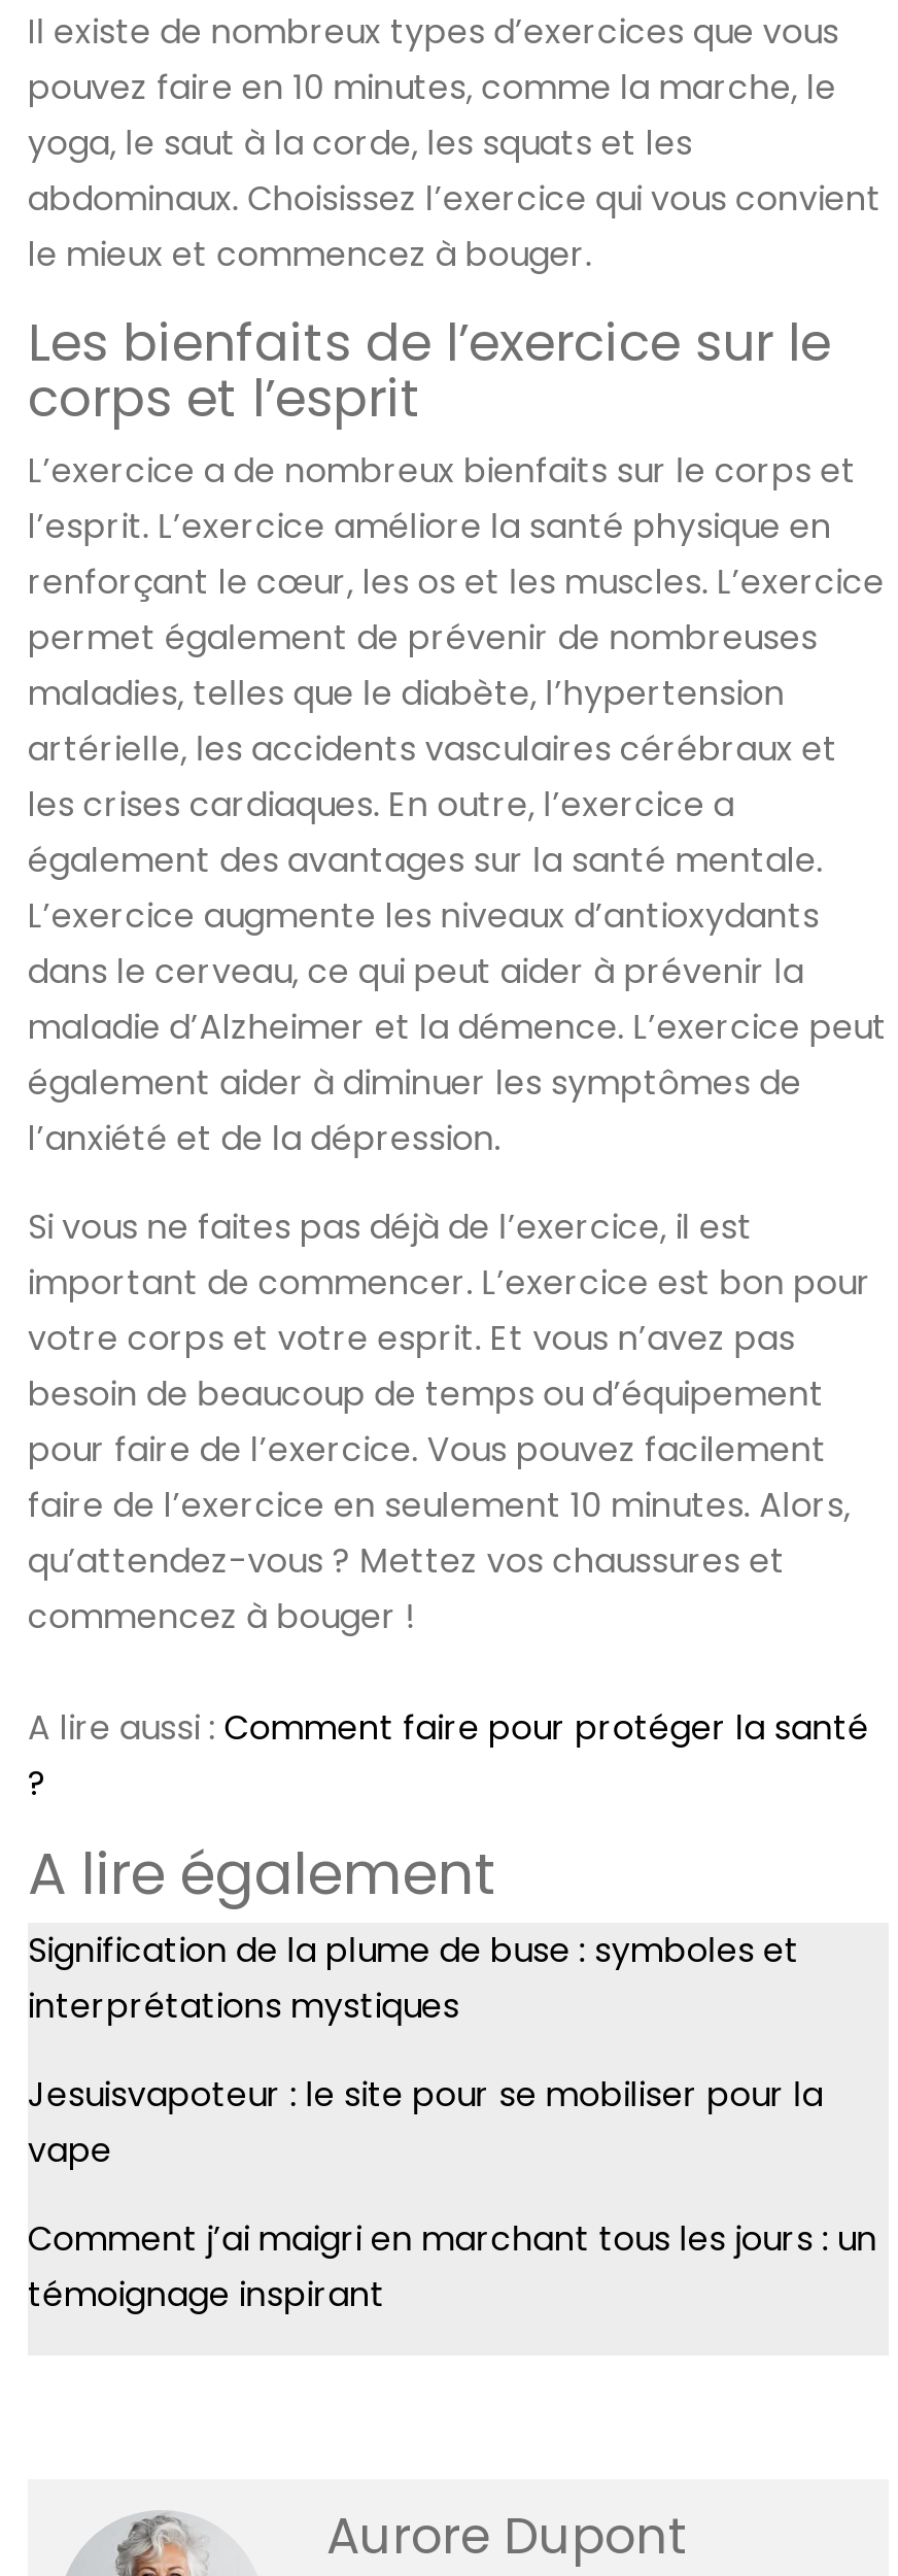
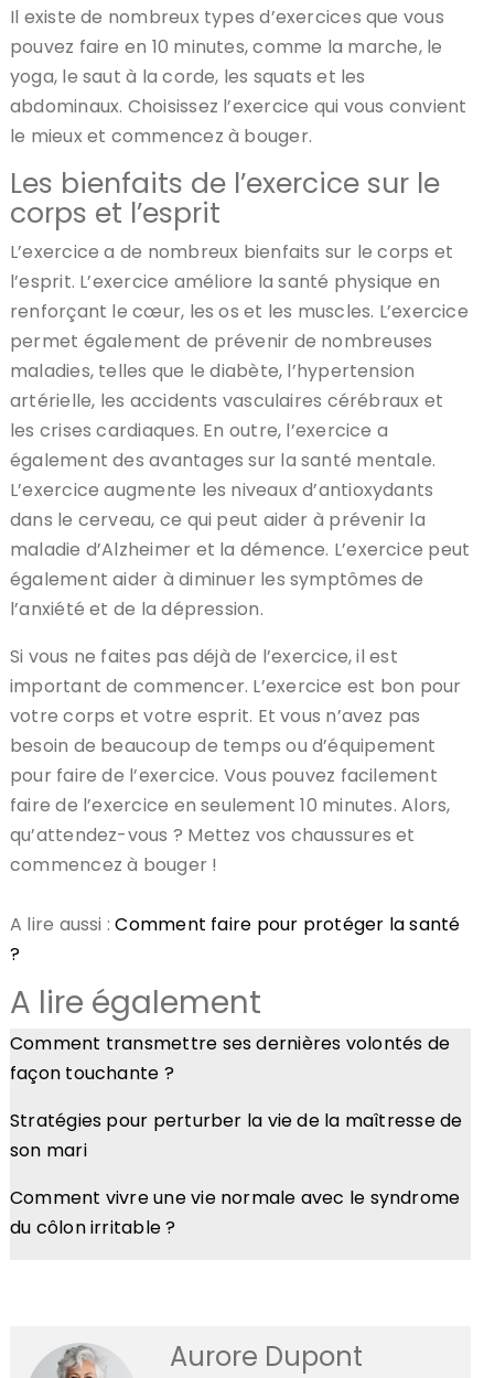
- Signification de la plume de buse : symboles et
- interprétations mystiques
+ Comment transmettre ses dernières volontés de
+ façon touchante ?

- Jesuisvapoteur : le site pour se mobiliser pour la
- vape
+ Stratégies pour perturber la vie de la maîtresse de
+ son mari

- Comment j’ai maigri en marchant tous les jours : un
- témoignage inspirant
+ Comment vivre une vie normale avec le syndrome
+ du côlon irritable ?
